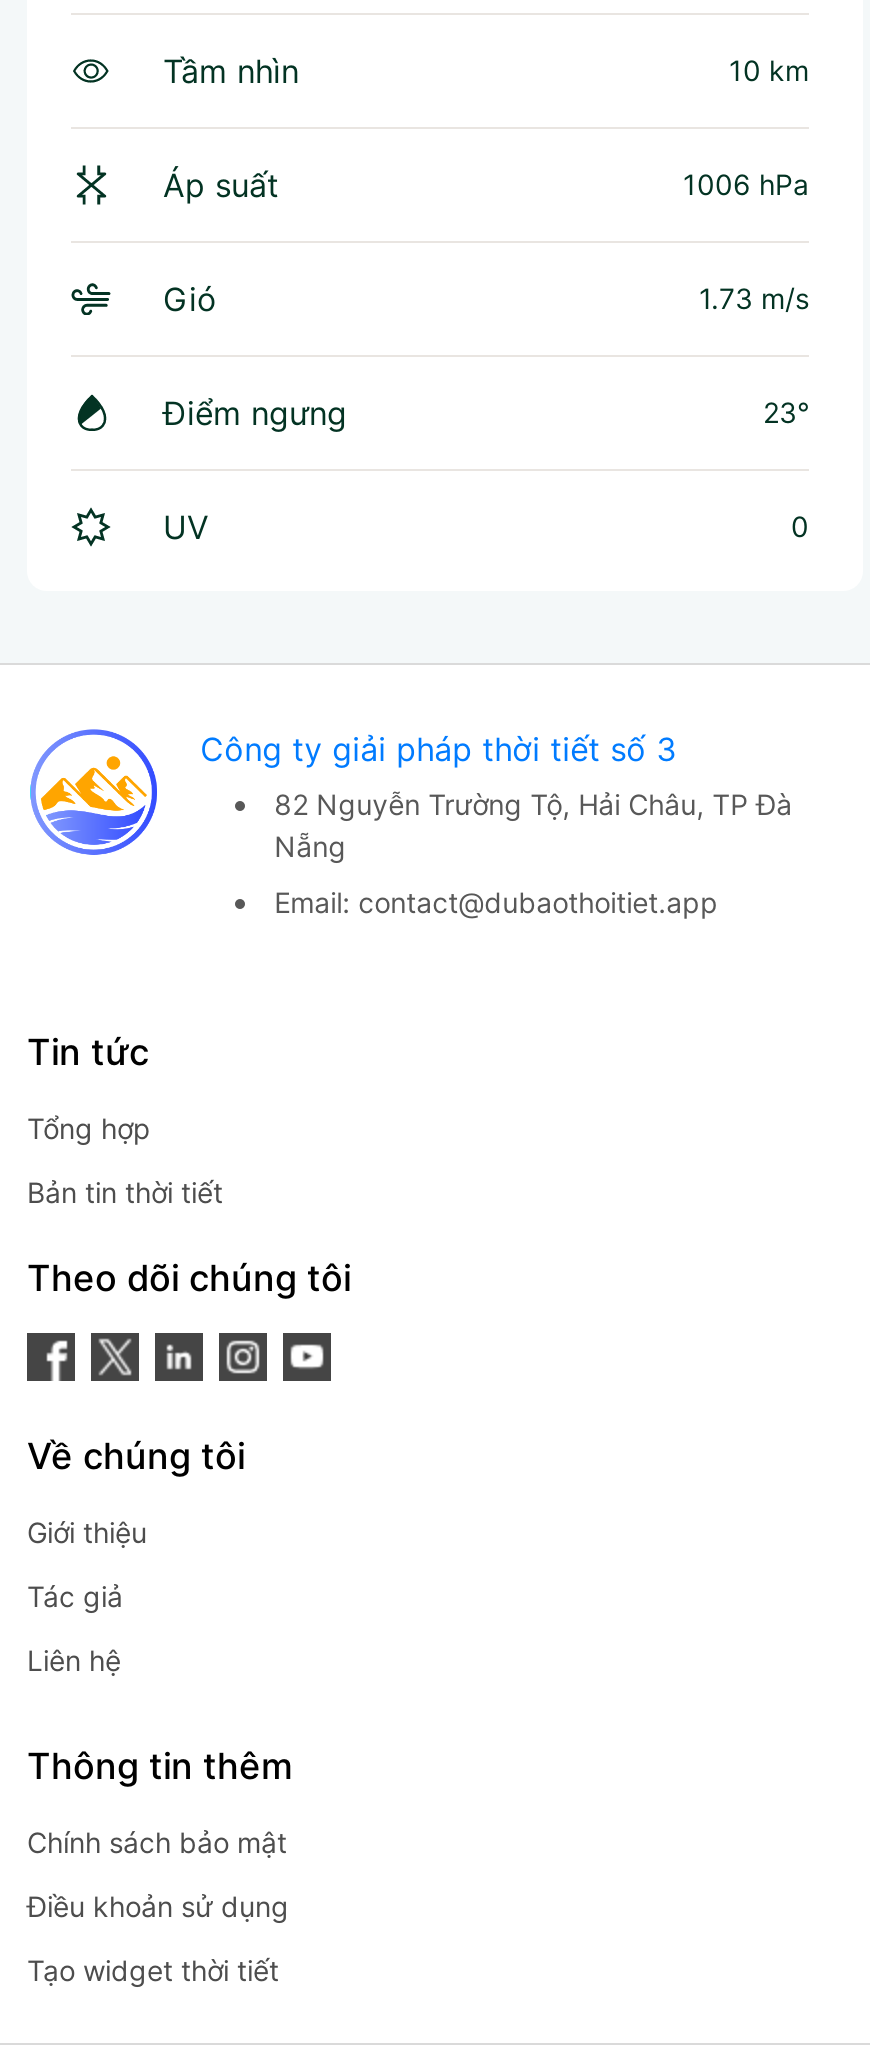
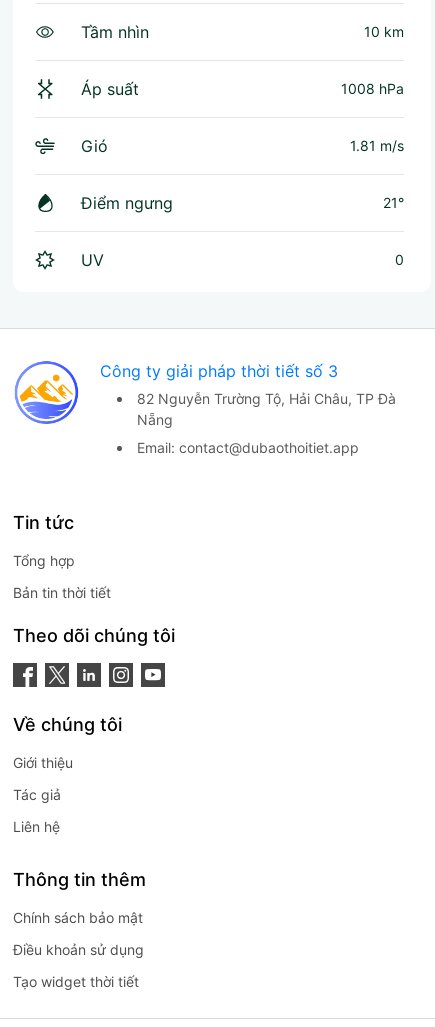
- 1006 hPa
+ 1008 hPa

- 1.73 m/s
+ 1.81 m/s

- 23°
+ 21°
